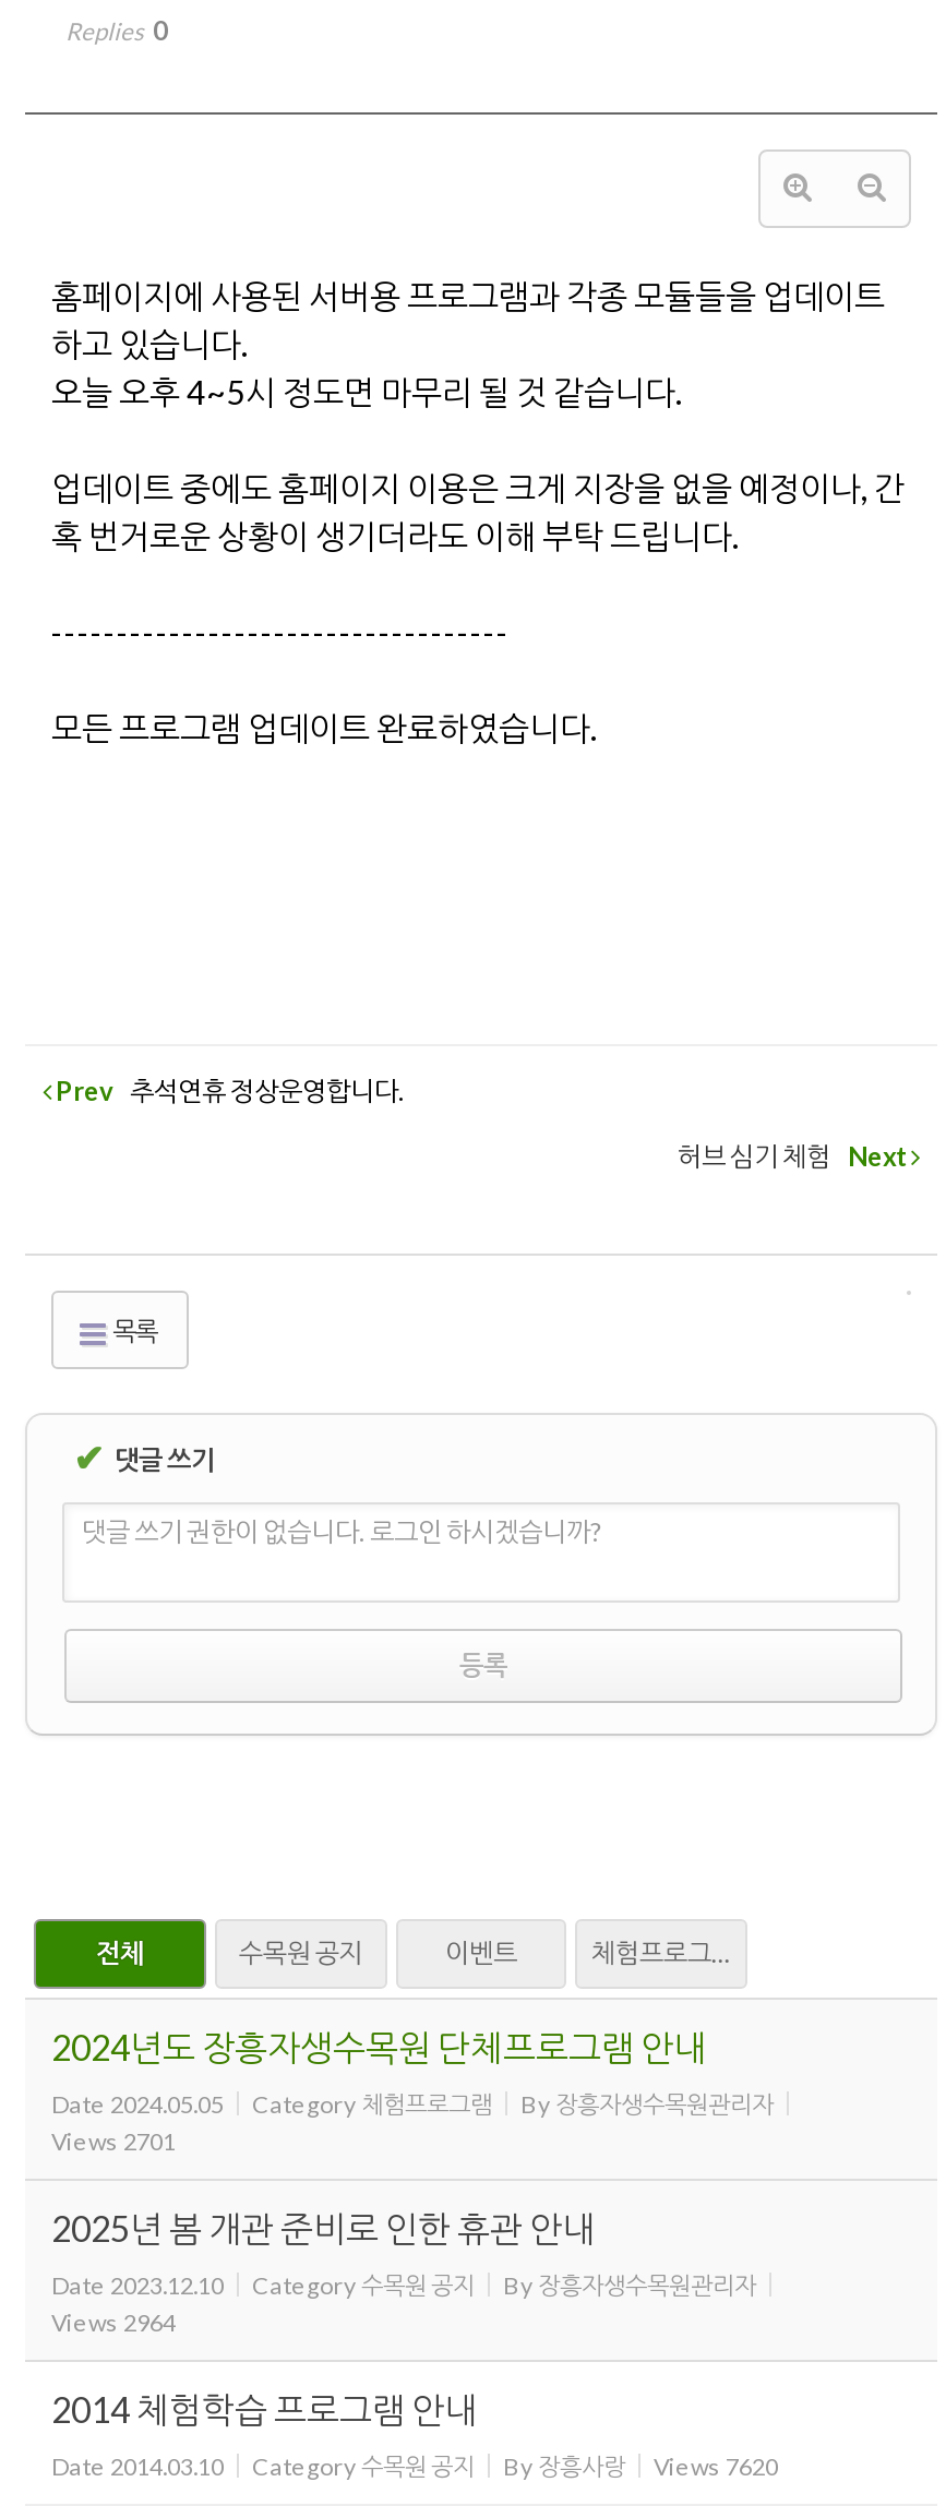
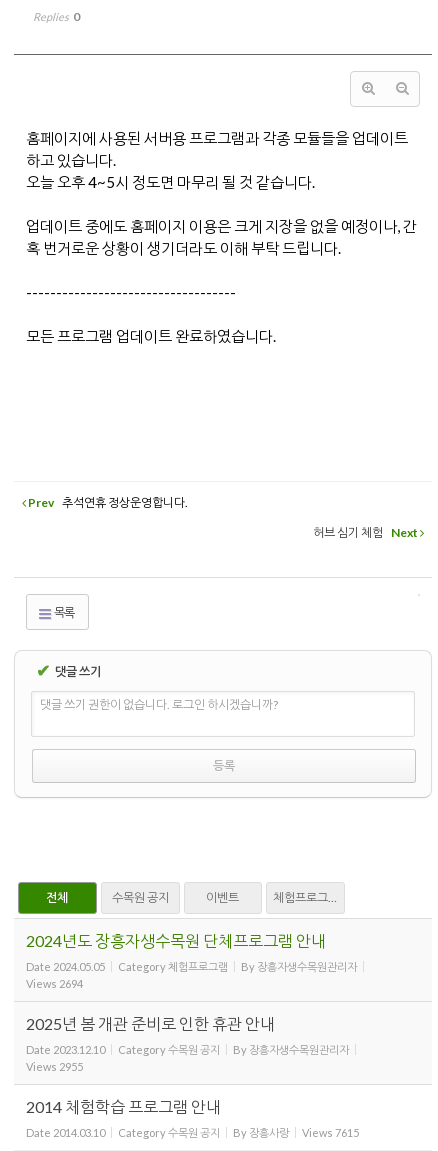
- Views 2701
+ Views 2694

- Views 2964
+ Views 2955

- Date 2014.03.10 Category 수목원 공지 By 장흥사랑 Views 7620
+ Date 2014.03.10 Category 수목원 공지 By 장흥사랑 Views 7615
